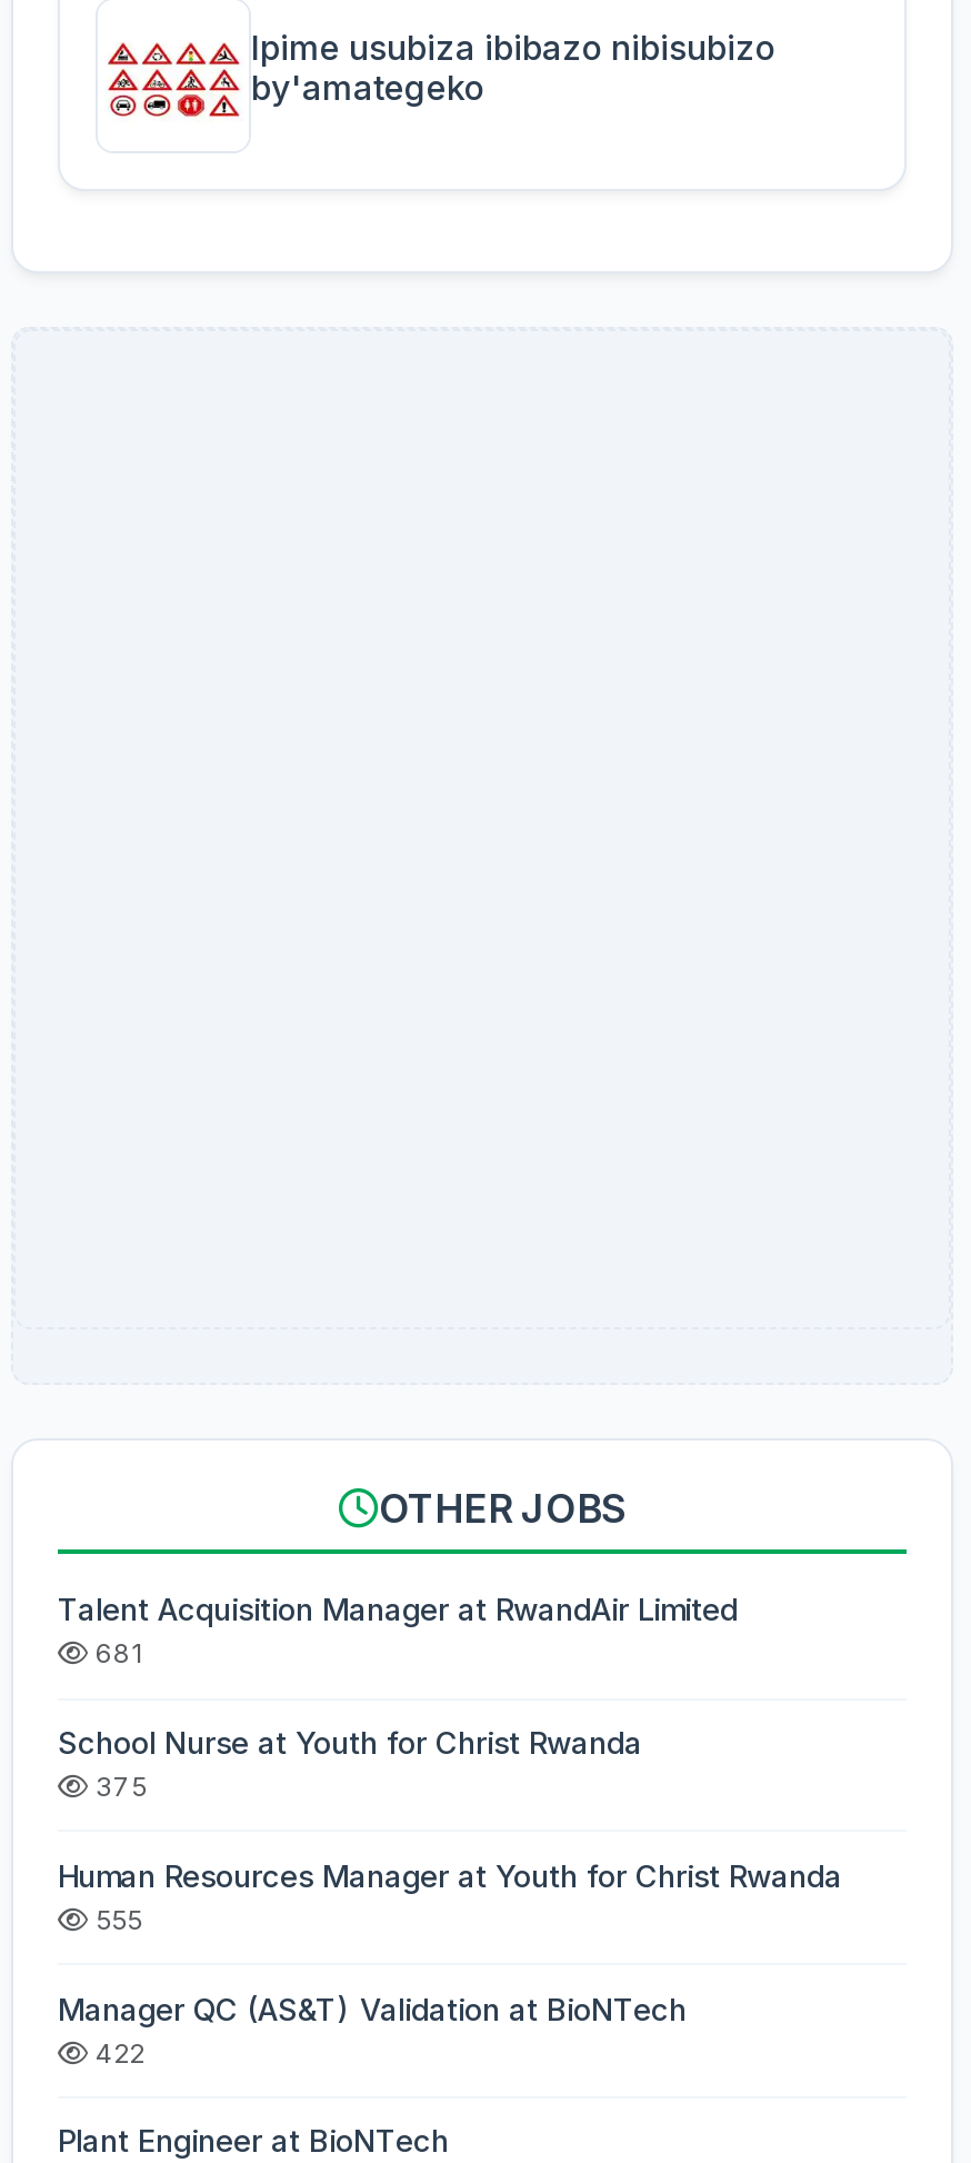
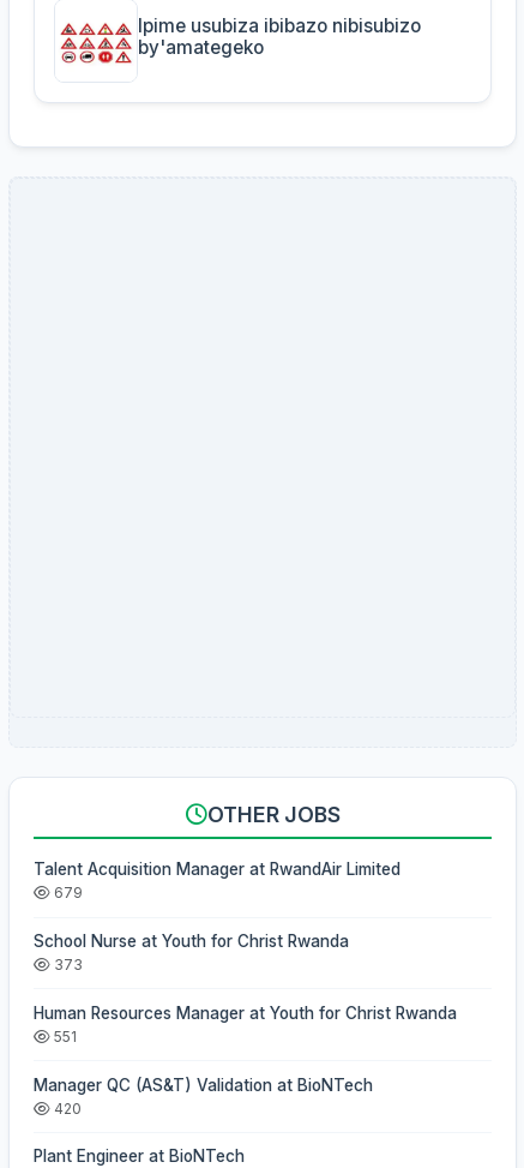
- 681
+ 679

- 375
+ 373

- 555
+ 551

- 422
+ 420
